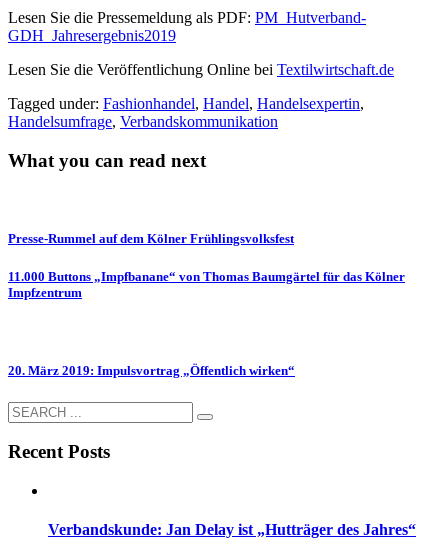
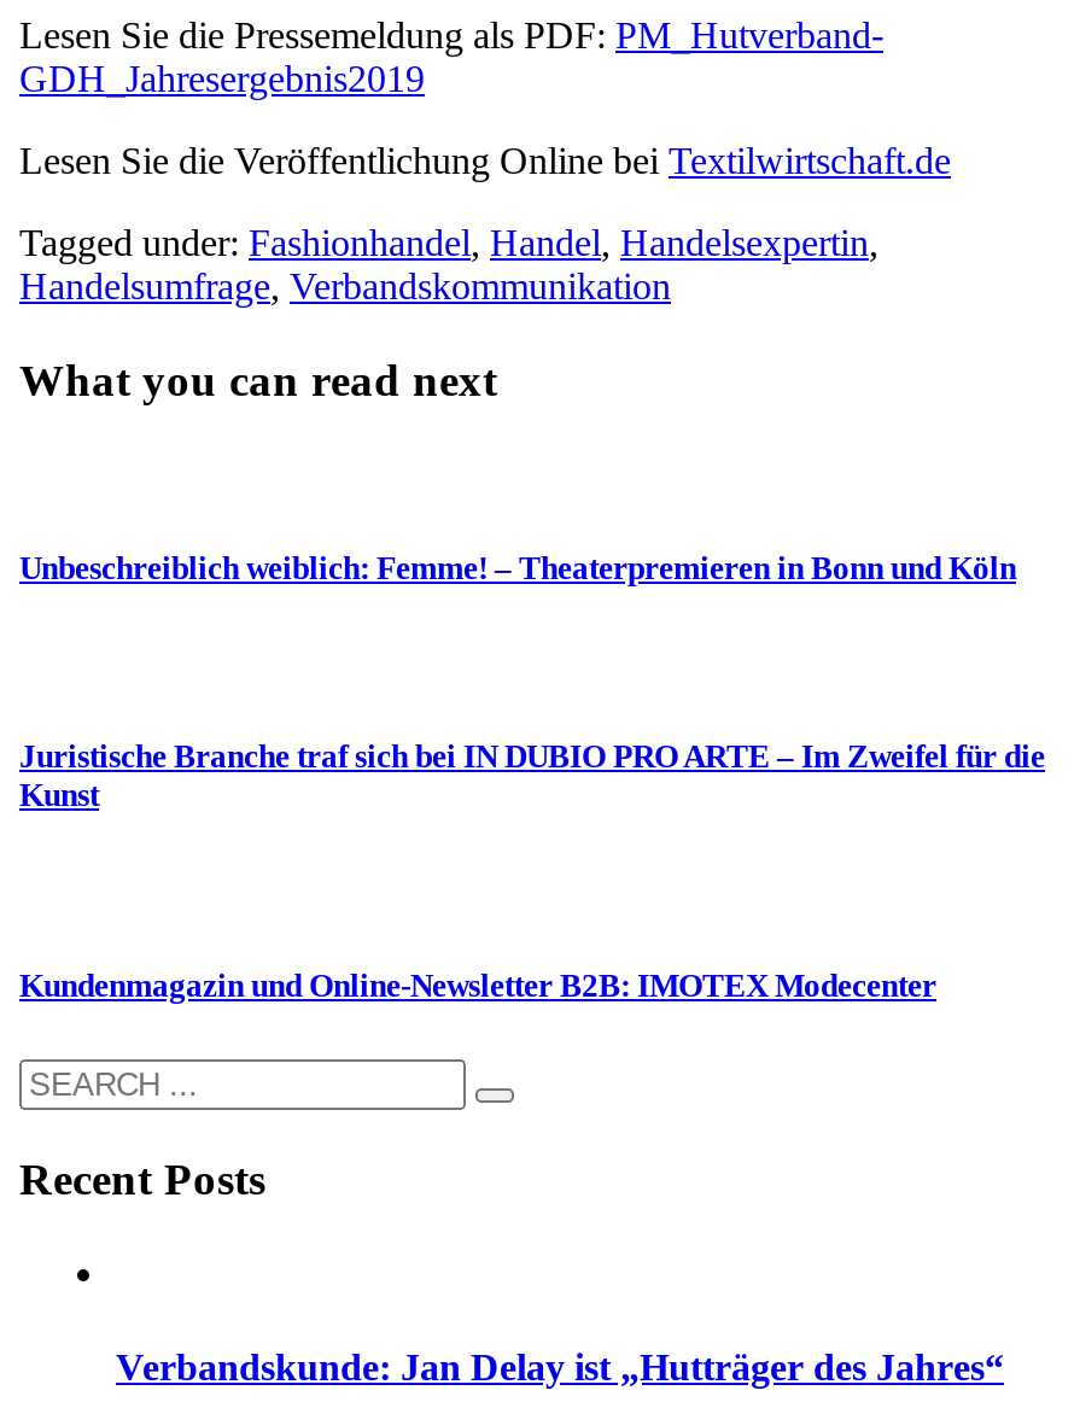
- Presse-Rummel auf dem Kölner Frühlingsvolksfest
+ Unbeschreiblich weiblich: Femme! – Theaterpremieren in Bonn und Köln

- 11.000 Buttons „Impfbanane“ von Thomas Baumgärtel für das Kölner
- Impfzentrum
+ Juristische Branche traf sich bei IN DUBIO PRO ARTE – Im Zweifel für die
+ Kunst

- 20. März 2019: Impulsvortrag „Öffentlich wirken“
+ Kundenmagazin und Online-Newsletter B2B: IMOTEX Modecenter
